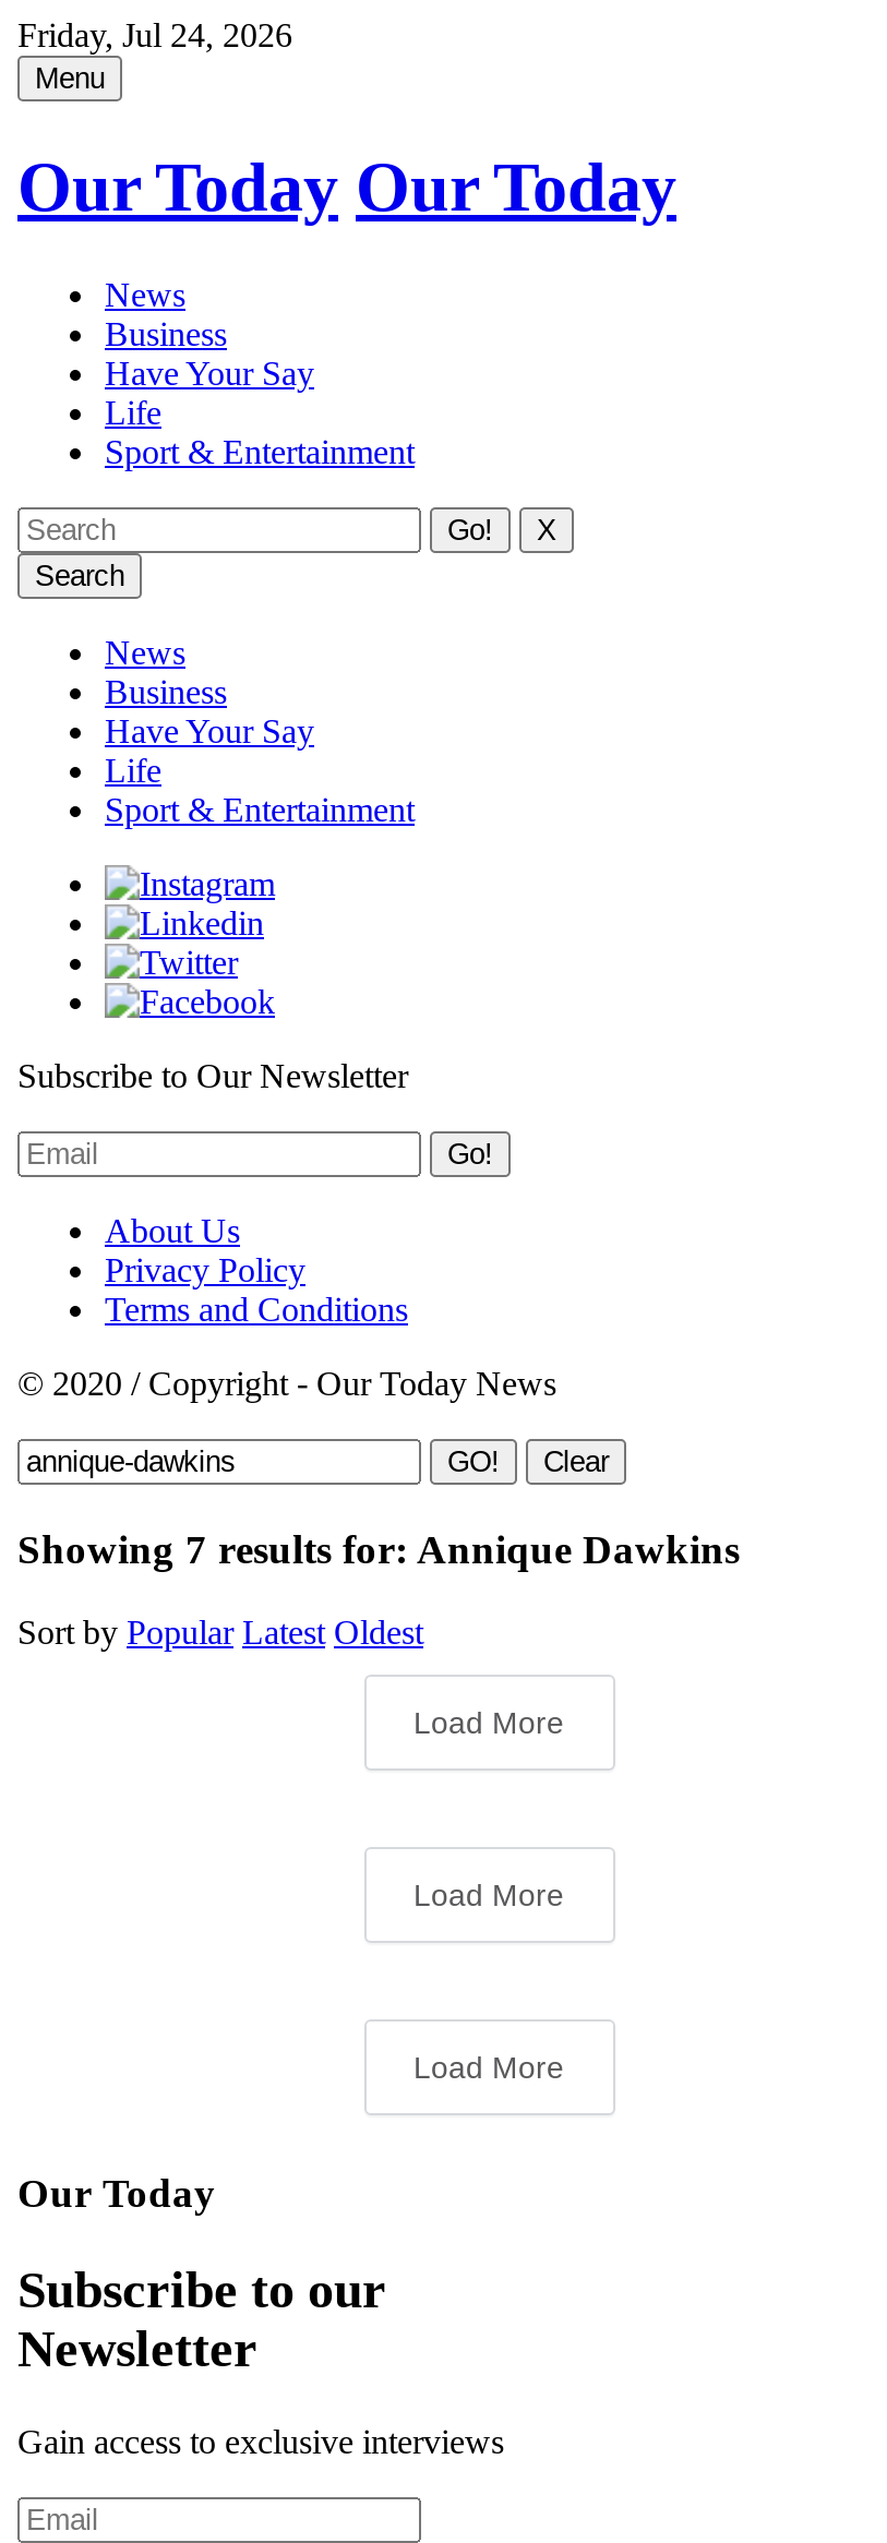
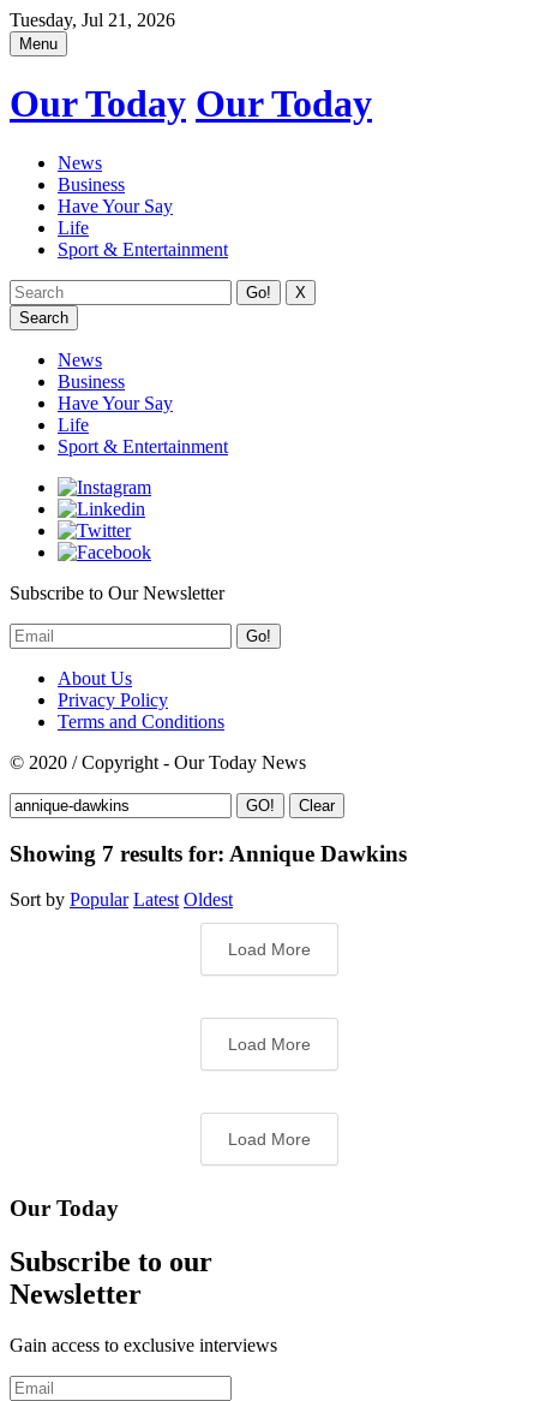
- Friday, Jul 24, 2026
+ Tuesday, Jul 21, 2026
